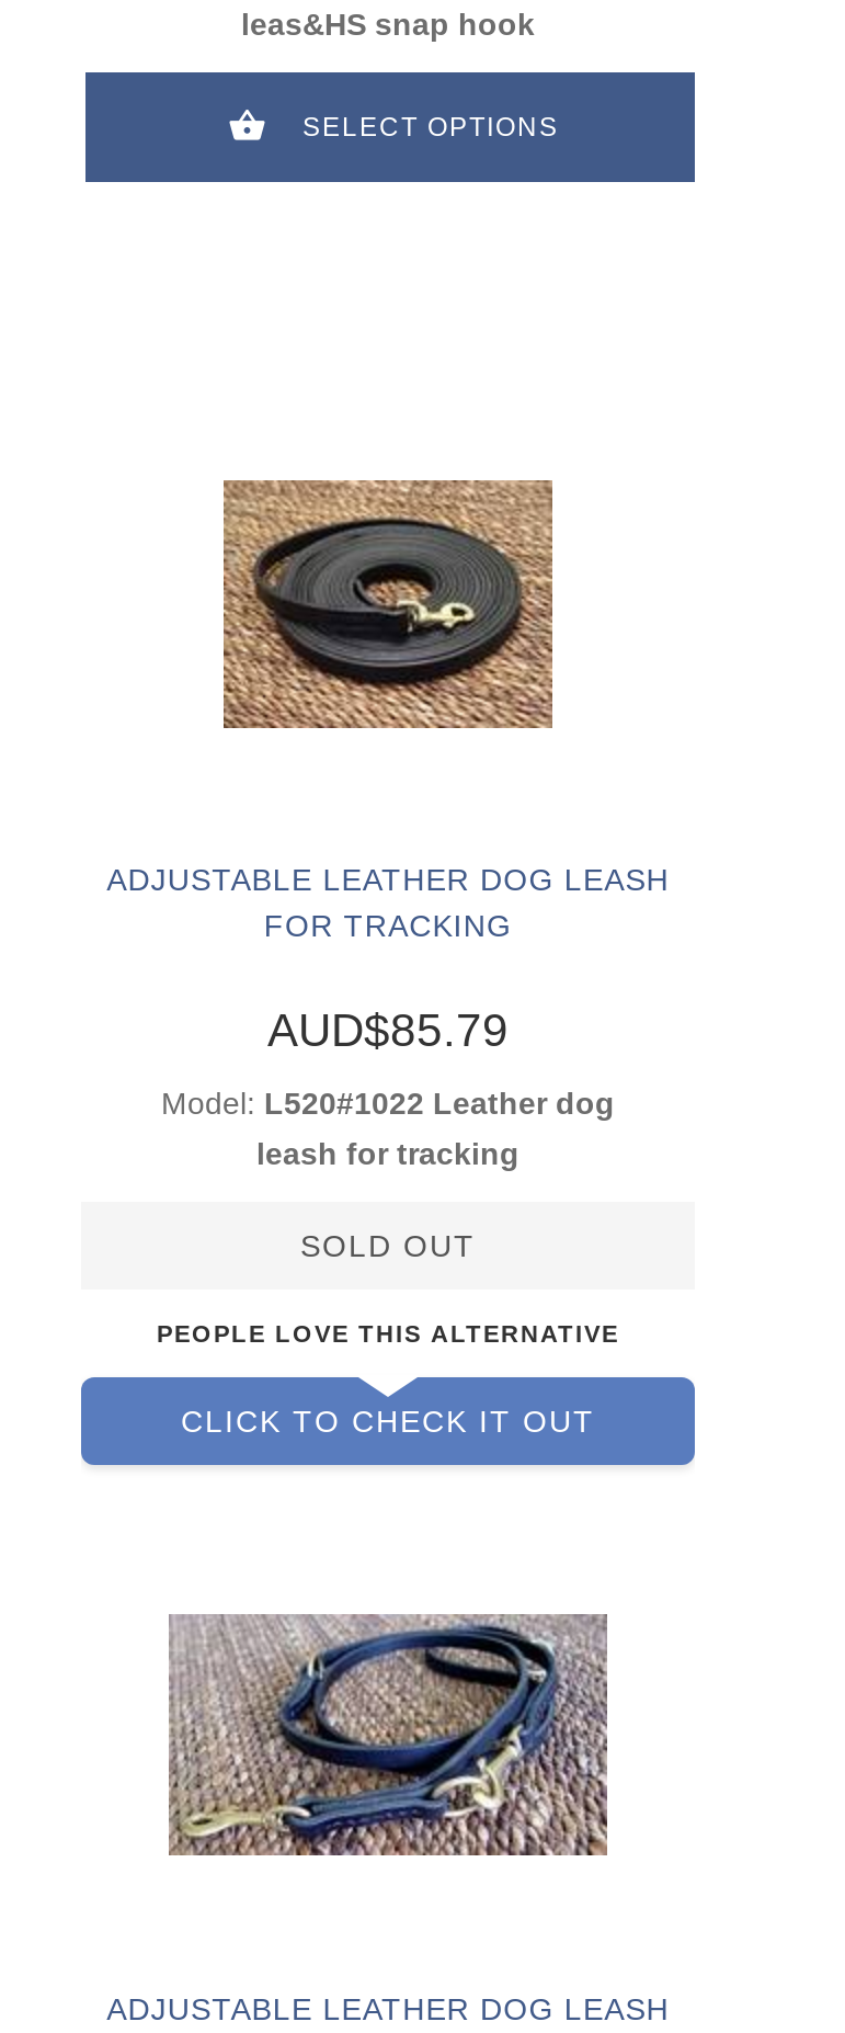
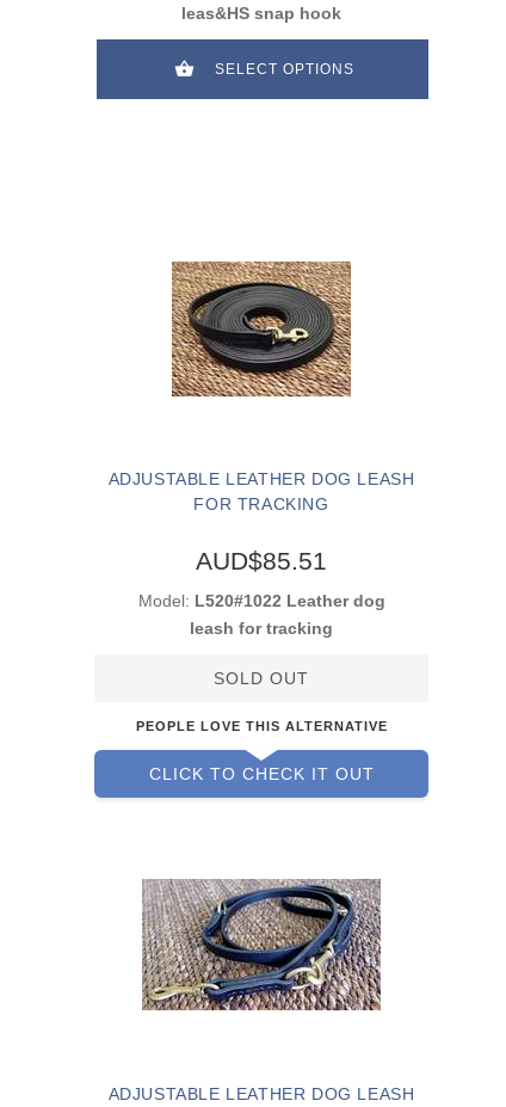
- AUD$85.79
+ AUD$85.51
